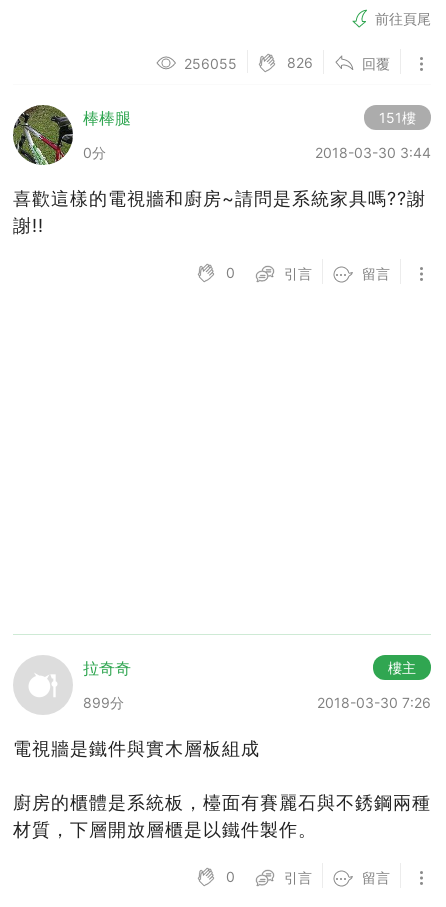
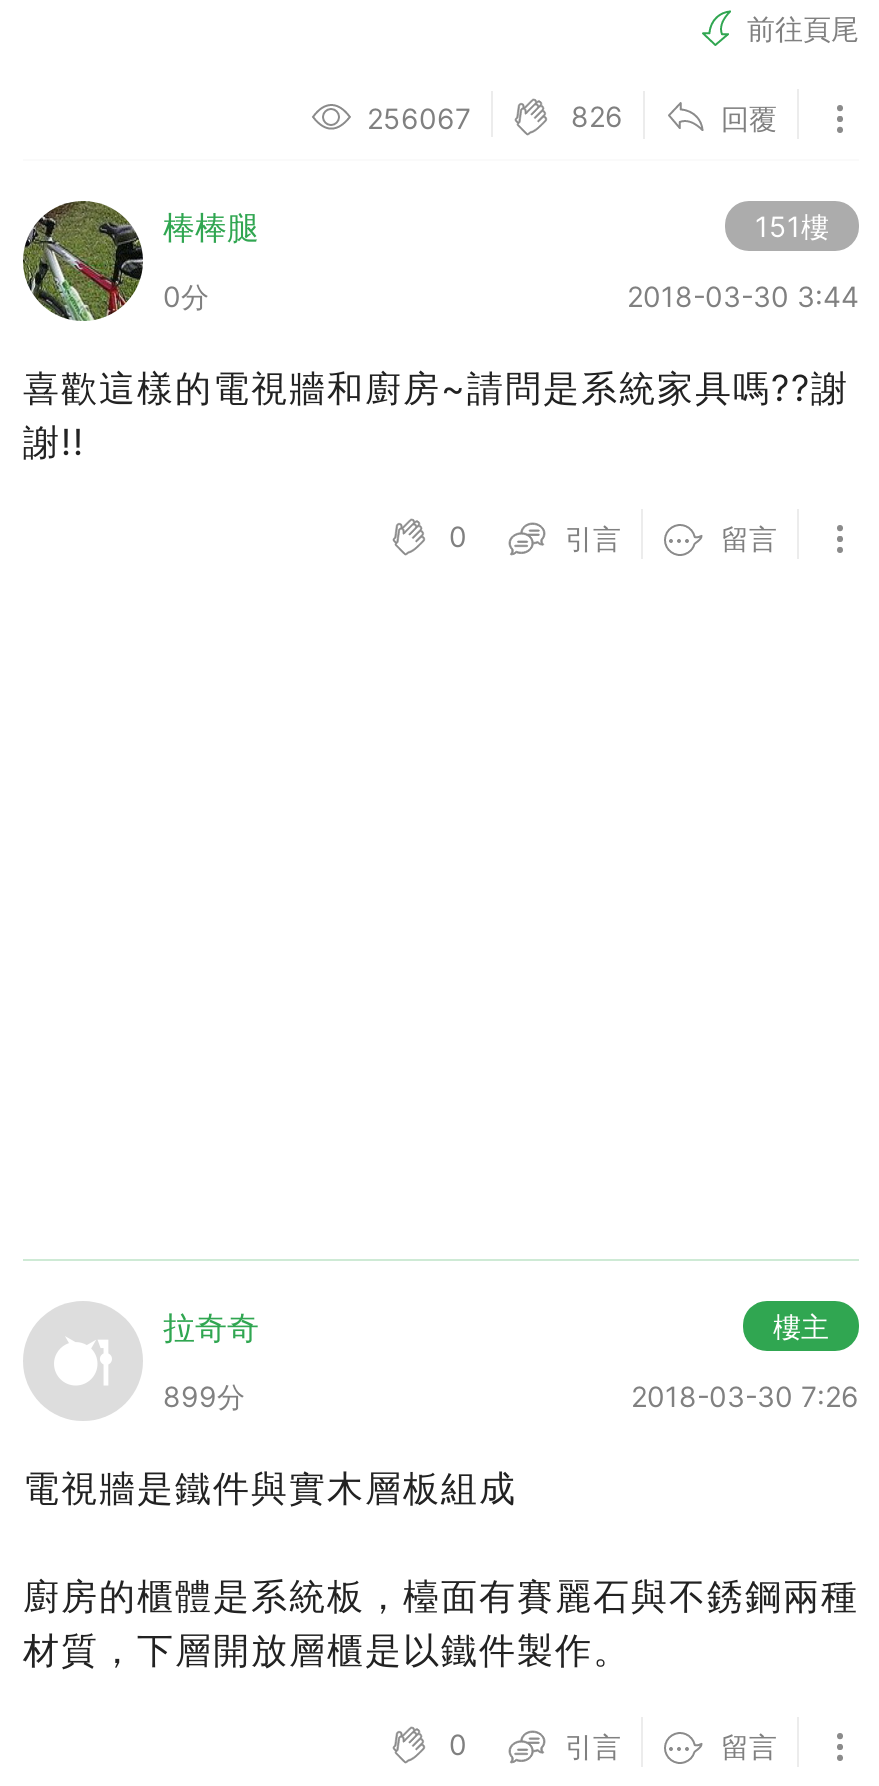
- 256055
+ 256067
